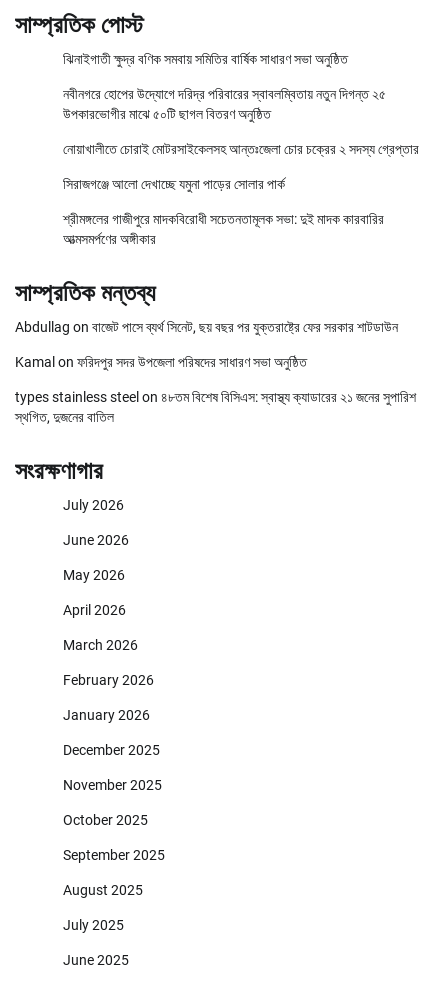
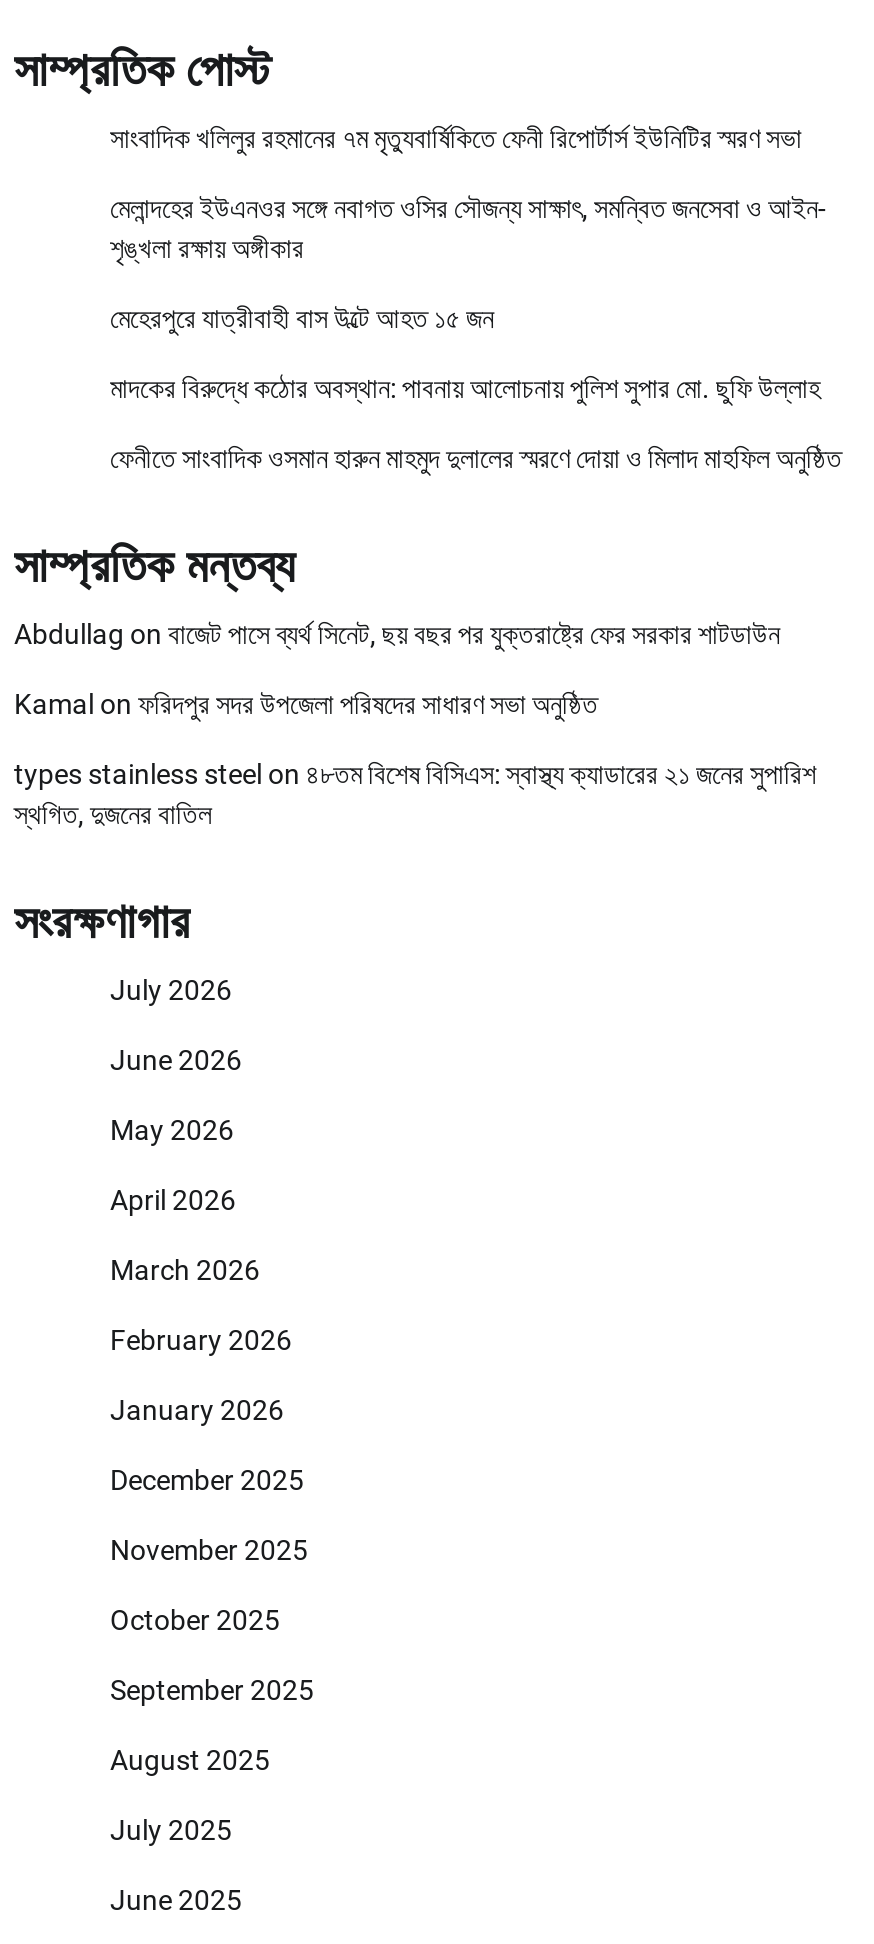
- ঝিনাইগাতী ক্ষুদ্র বণিক সমবায় সমিতির বার্ষিক সাধারণ সভা অনুষ্ঠিত
+ সাংবাদিক খলিলুর রহমানের ৭ম মৃত্যুবার্ষিকিতে ফেনী রিপোর্টার্স ইউনিটির স্মরণ সভা

- নবীনগরে হোপের উদ্যোগে দরিদ্র পরিবারের স্বাবলম্বিতায় নতুন দিগন্ত ২৫
- উপকারভোগীর মাঝে ৫০টি ছাগল বিতরণ অনুষ্ঠিত
+ মেলান্দহের ইউএনওর সঙ্গে নবাগত ওসির সৌজন্য সাক্ষাৎ, সমন্বিত জনসেবা ও আইন-
+ শৃঙ্খলা রক্ষায় অঙ্গীকার

- নোয়াখালীতে চোরাই মোটরসাইকেলসহ আন্তঃজেলা চোর চক্রের ২ সদস্য গ্রেপ্তার
+ মেহেরপুরে যাত্রীবাহী বাস উল্টে আহত ১৫ জন

- সিরাজগঞ্জে আলো দেখাচ্ছে যমুনা পাড়ের সোলার পার্ক
+ মাদকের বিরুদ্ধে কঠোর অবস্থান: পাবনায় আলোচনায় পুলিশ সুপার মো. ছুফি উল্লাহ

- শ্রীমঙ্গলের গাজীপুরে মাদকবিরোধী সচেতনতামূলক সভা: দুই মাদক কারবারির
- আত্মসমর্পণের অঙ্গীকার
+ ফেনীতে সাংবাদিক ওসমান হারুন মাহমুদ দুলালের স্মরণে দোয়া ও মিলাদ মাহফিল অনুষ্ঠিত
